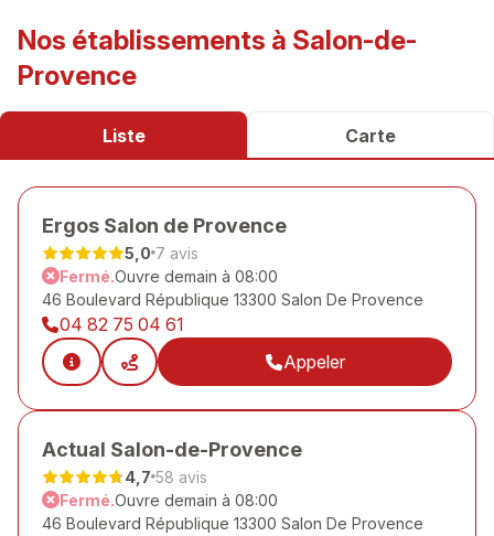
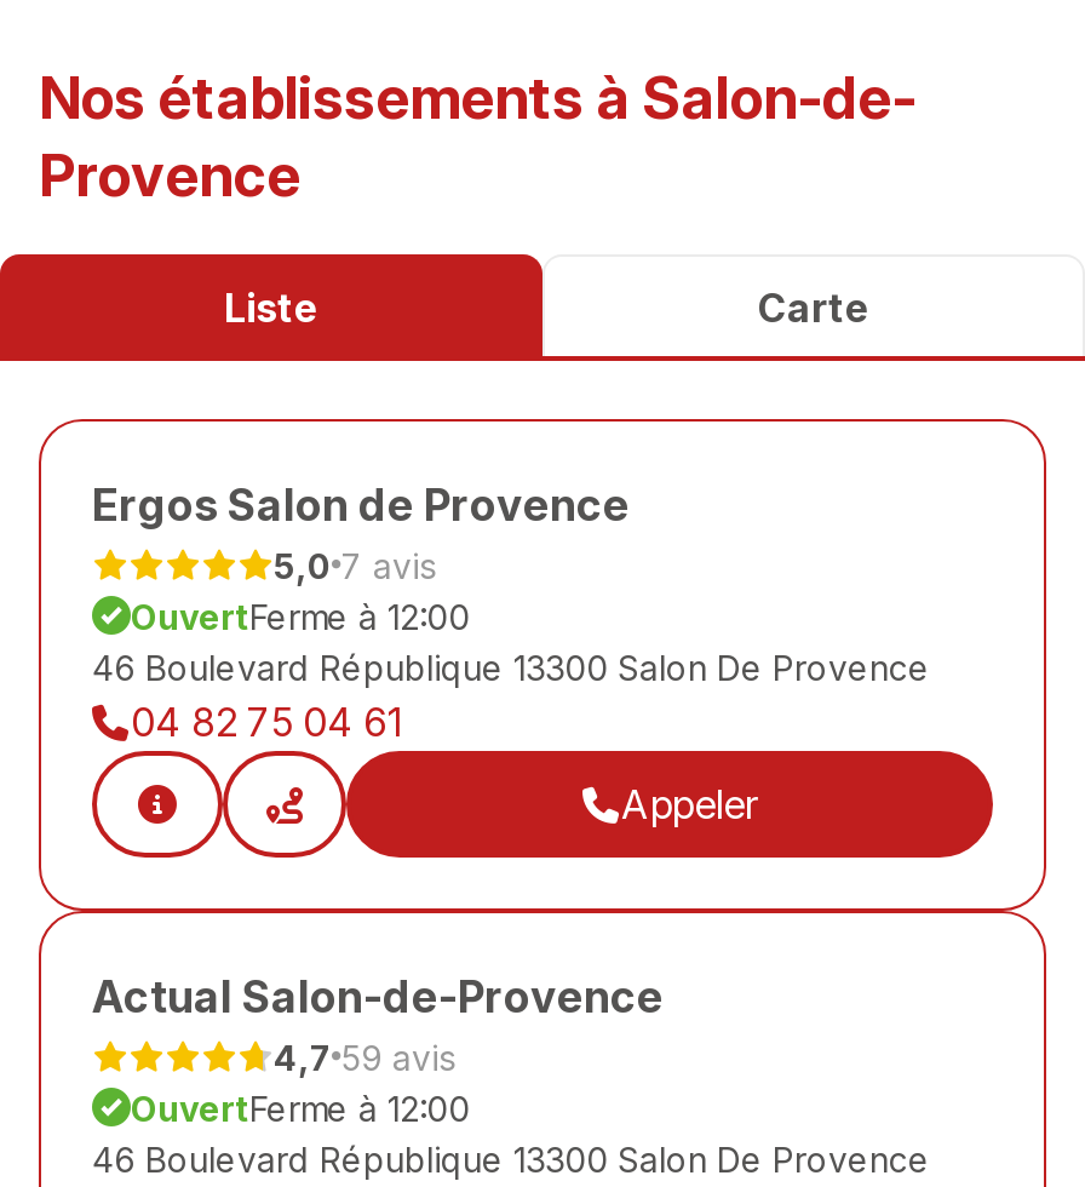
- Fermé.Ouvre demain à 08:00
+ OuvertFerme à 12:00

- 4,7 58 avis
- Fermé.Ouvre demain à 08:00
+ 4,7 59 avis
+ OuvertFerme à 12:00
